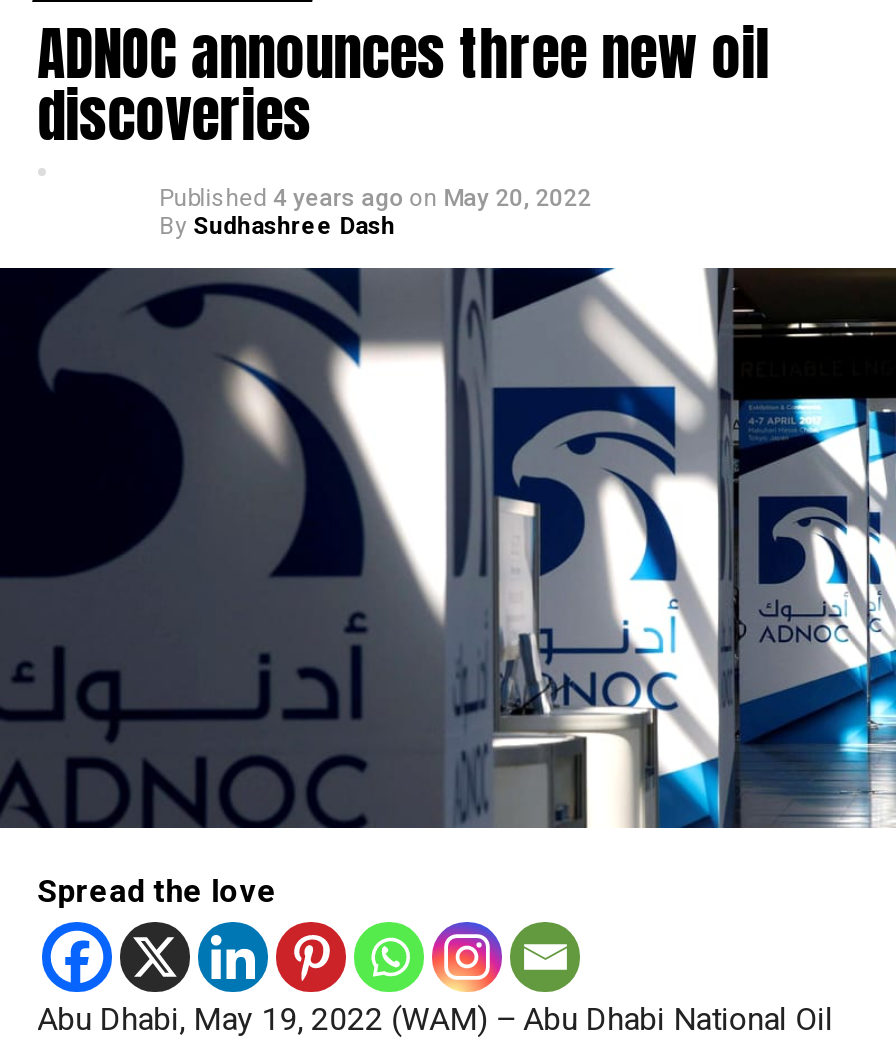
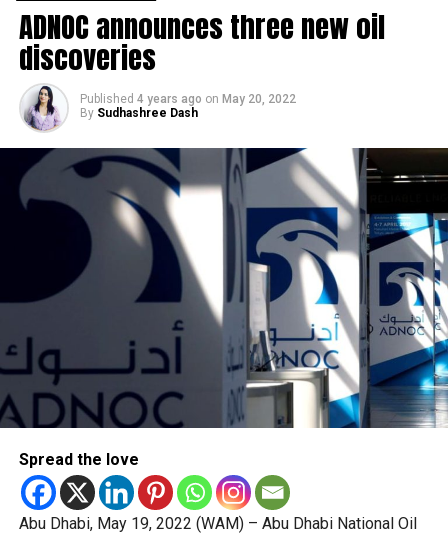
+ [image]
